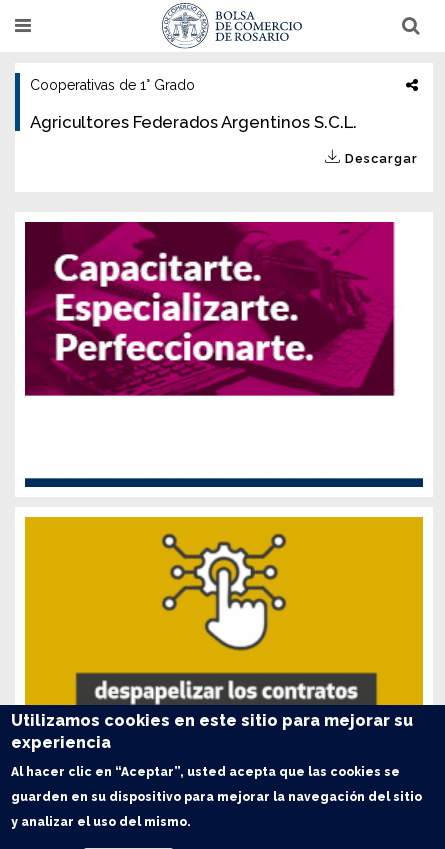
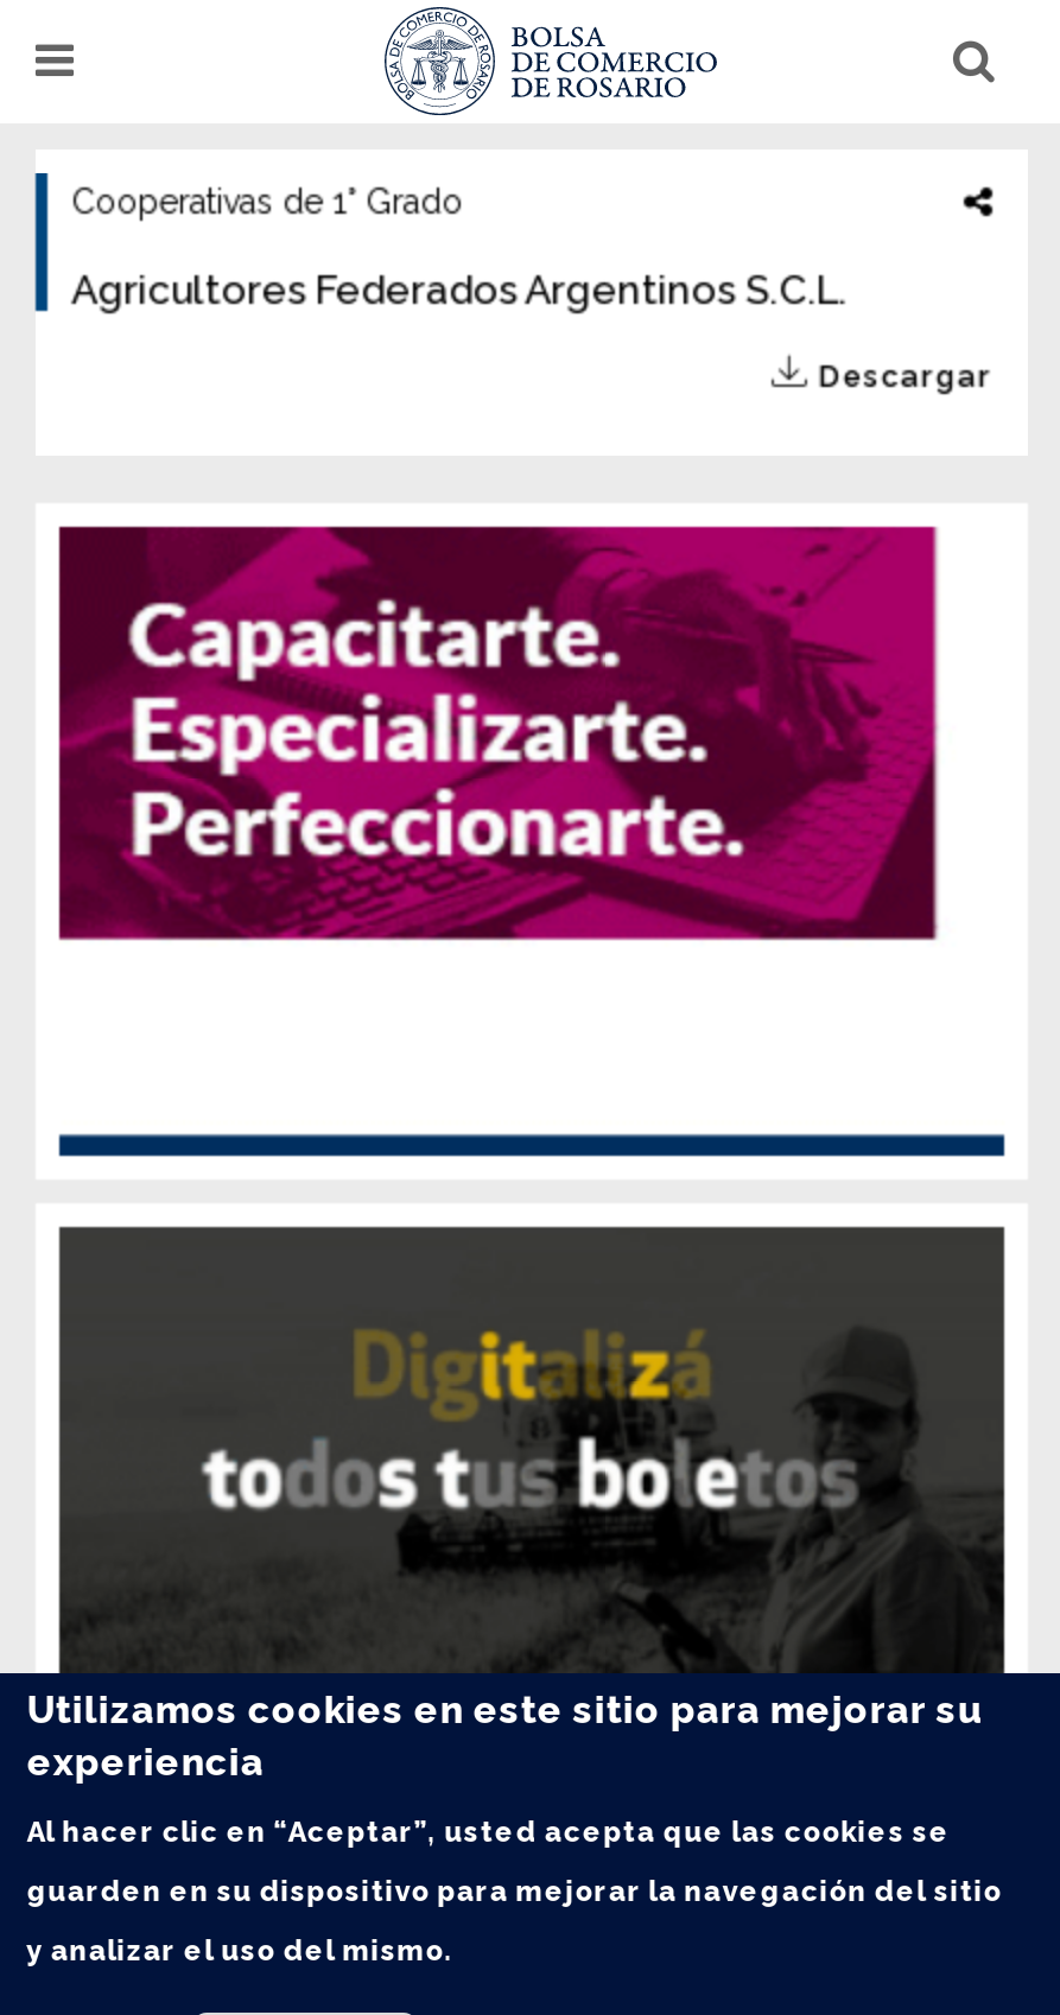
- [image]
+ [image]
